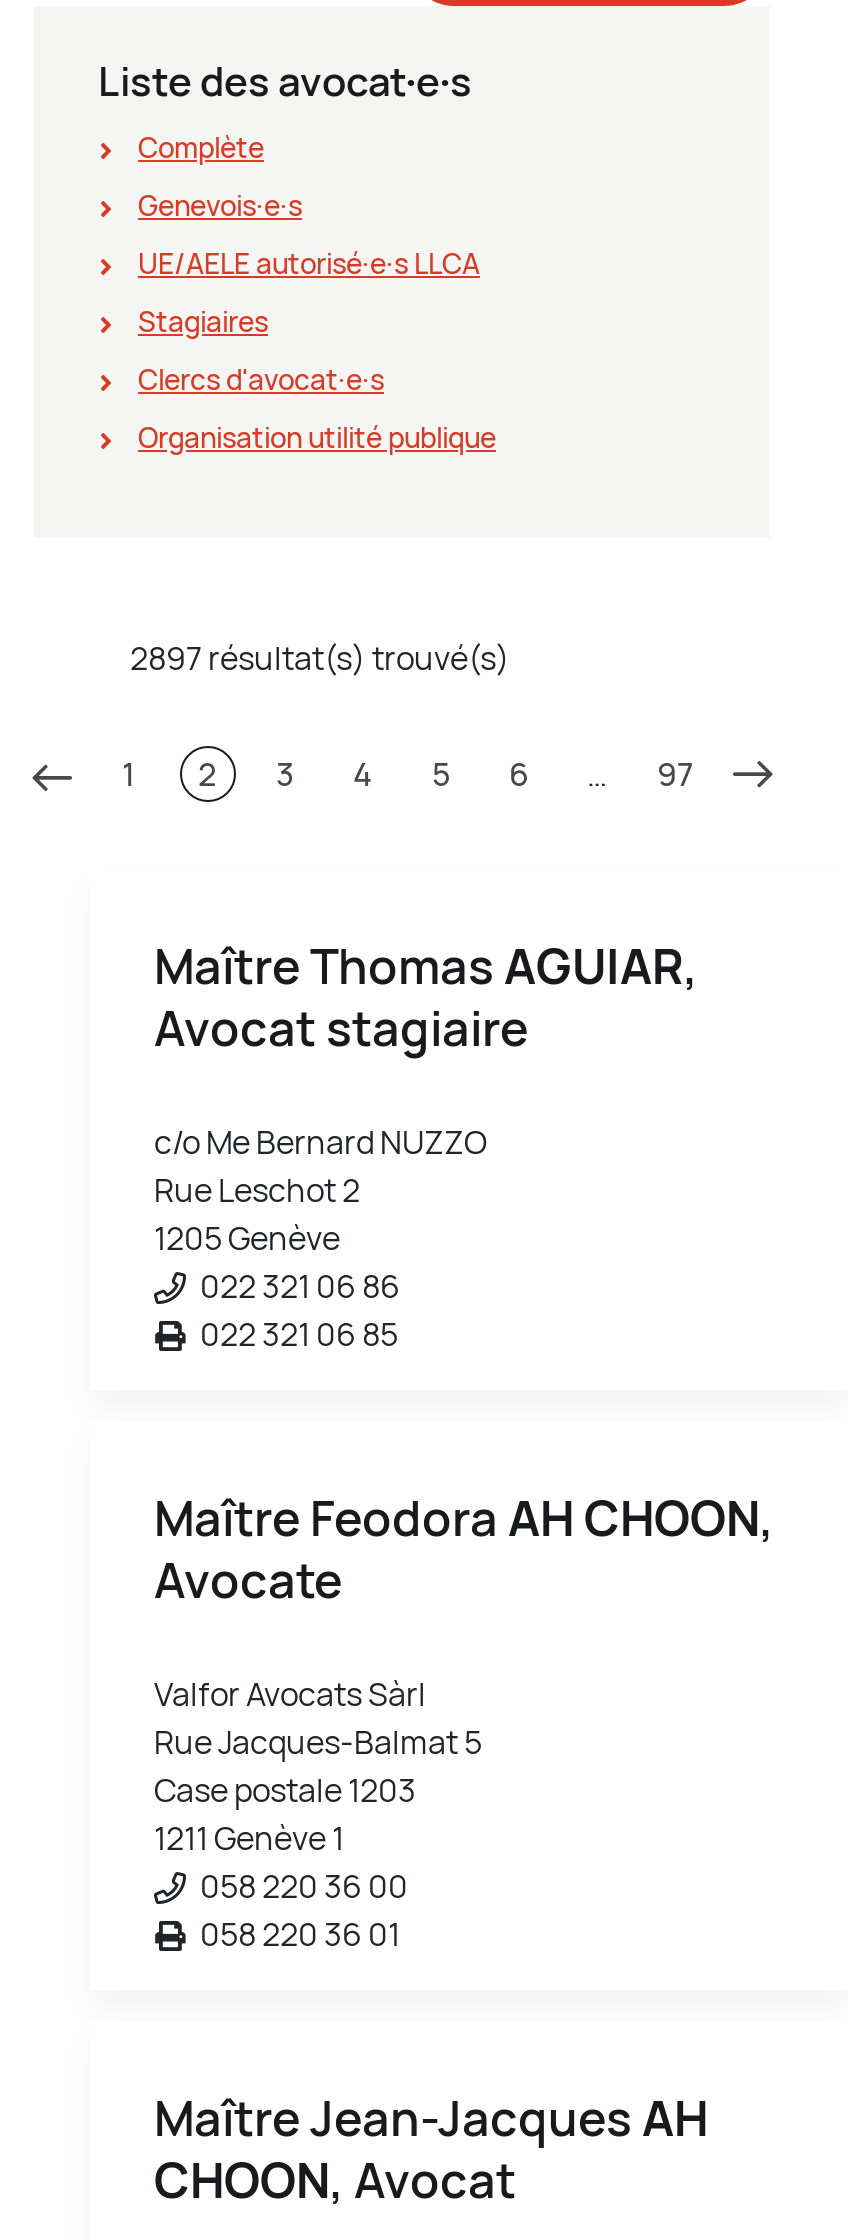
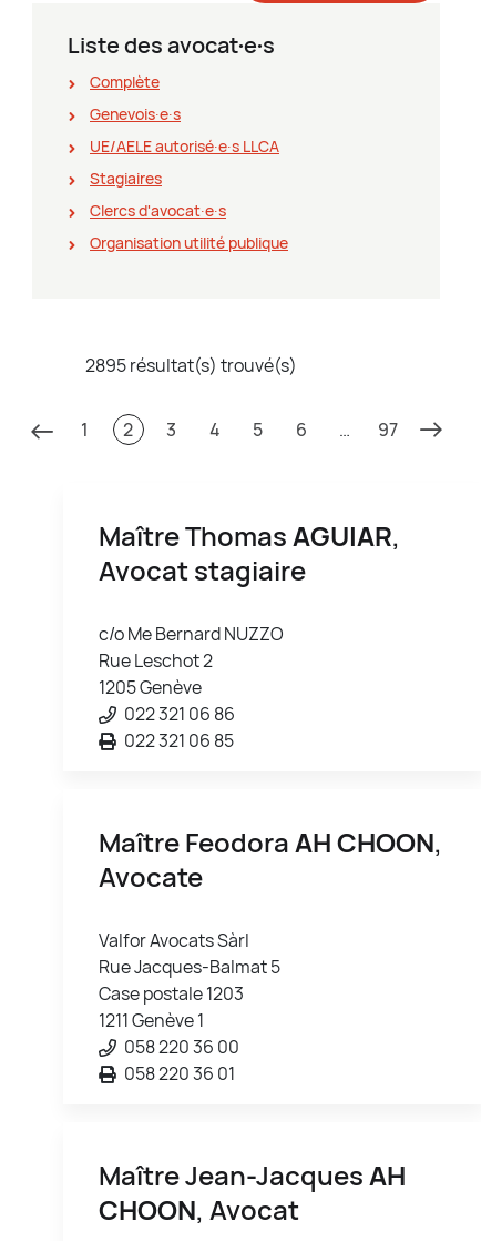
- 2897 résultat(s) trouvé(s)
+ 2895 résultat(s) trouvé(s)
